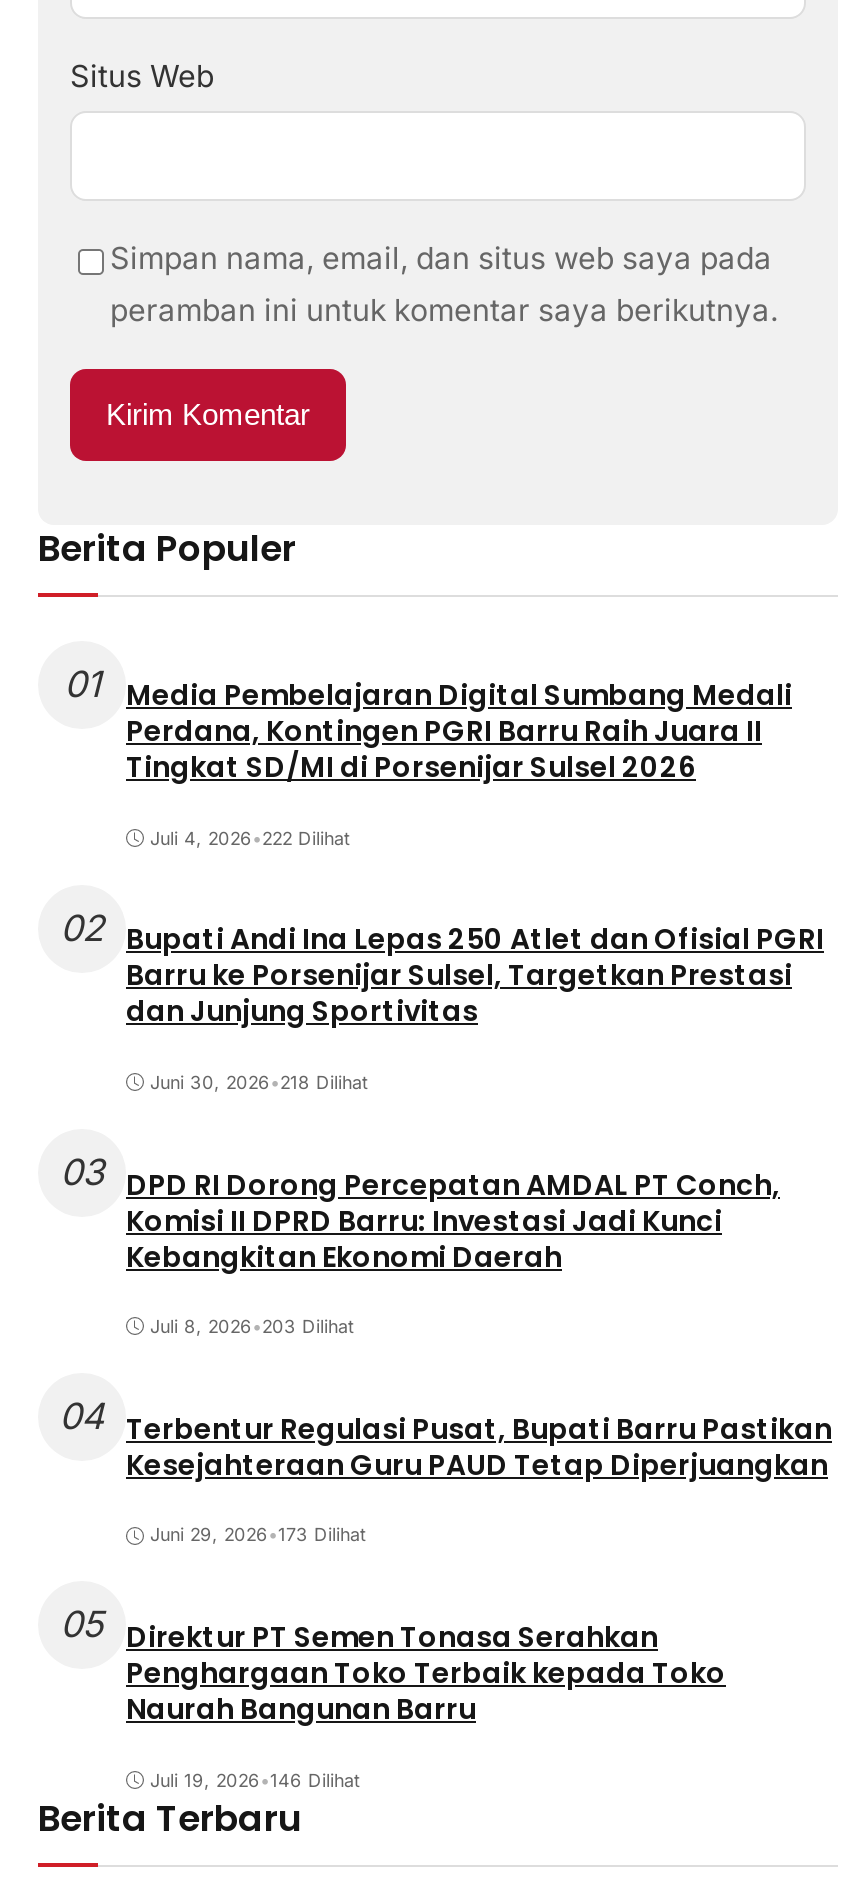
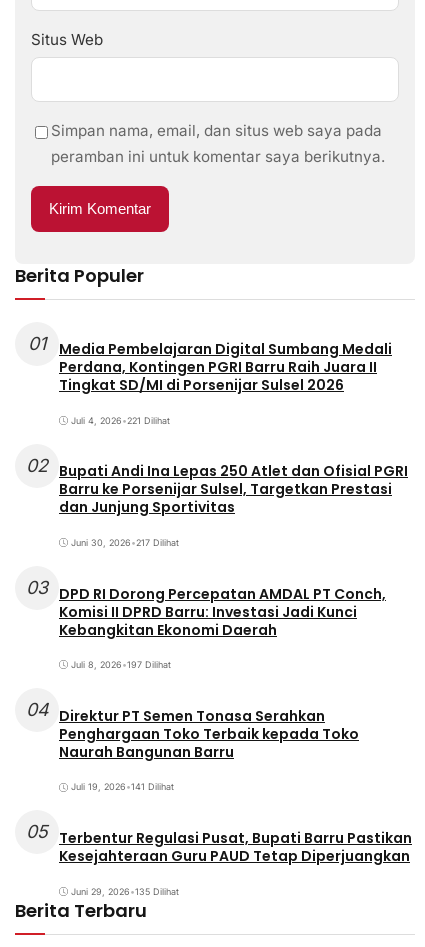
- Juli 4, 2026 •222 Dilihat
+ Juli 4, 2026 •221 Dilihat

- Juni 30, 2026 •218 Dilihat
+ Juni 30, 2026 •217 Dilihat

- Juli 8, 2026 •203 Dilihat
- 04 Terbentur Regulasi Pusat, Bupati Barru Pastikan
- Juni 29, 2026 •173 Dilihat
- 05 Direktur PT Semen Tonasa Serahkan
+ Juli 8, 2026 •197 Dilihat
+ 04 Direktur PT Semen Tonasa Serahkan

moved down: Kesejahteraan Guru PAUD Tetap Diperjuangkan

moved up: Penghargaan Toko Terbaik kepada Toko | Naurah Bangunan Barru

- Juli 19, 2026 •146 Dilihat
+ Juli 19, 2026 •141 Dilihat
+ 05 Terbentur Regulasi Pusat, Bupati Barru Pastikan
+ Juni 29, 2026 •135 Dilihat
